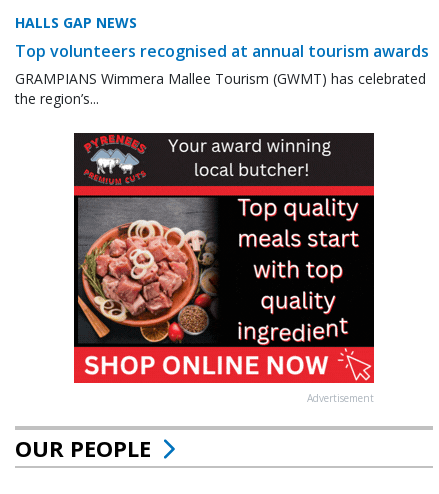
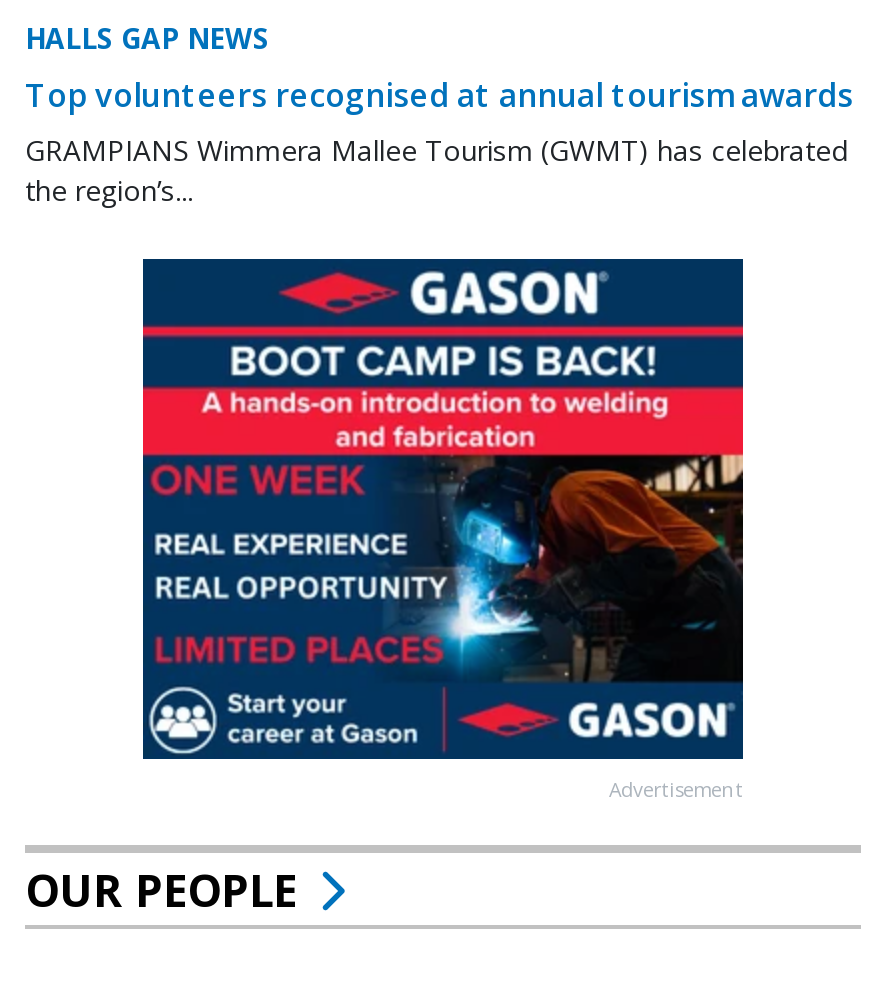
- [image]
+ [image]
